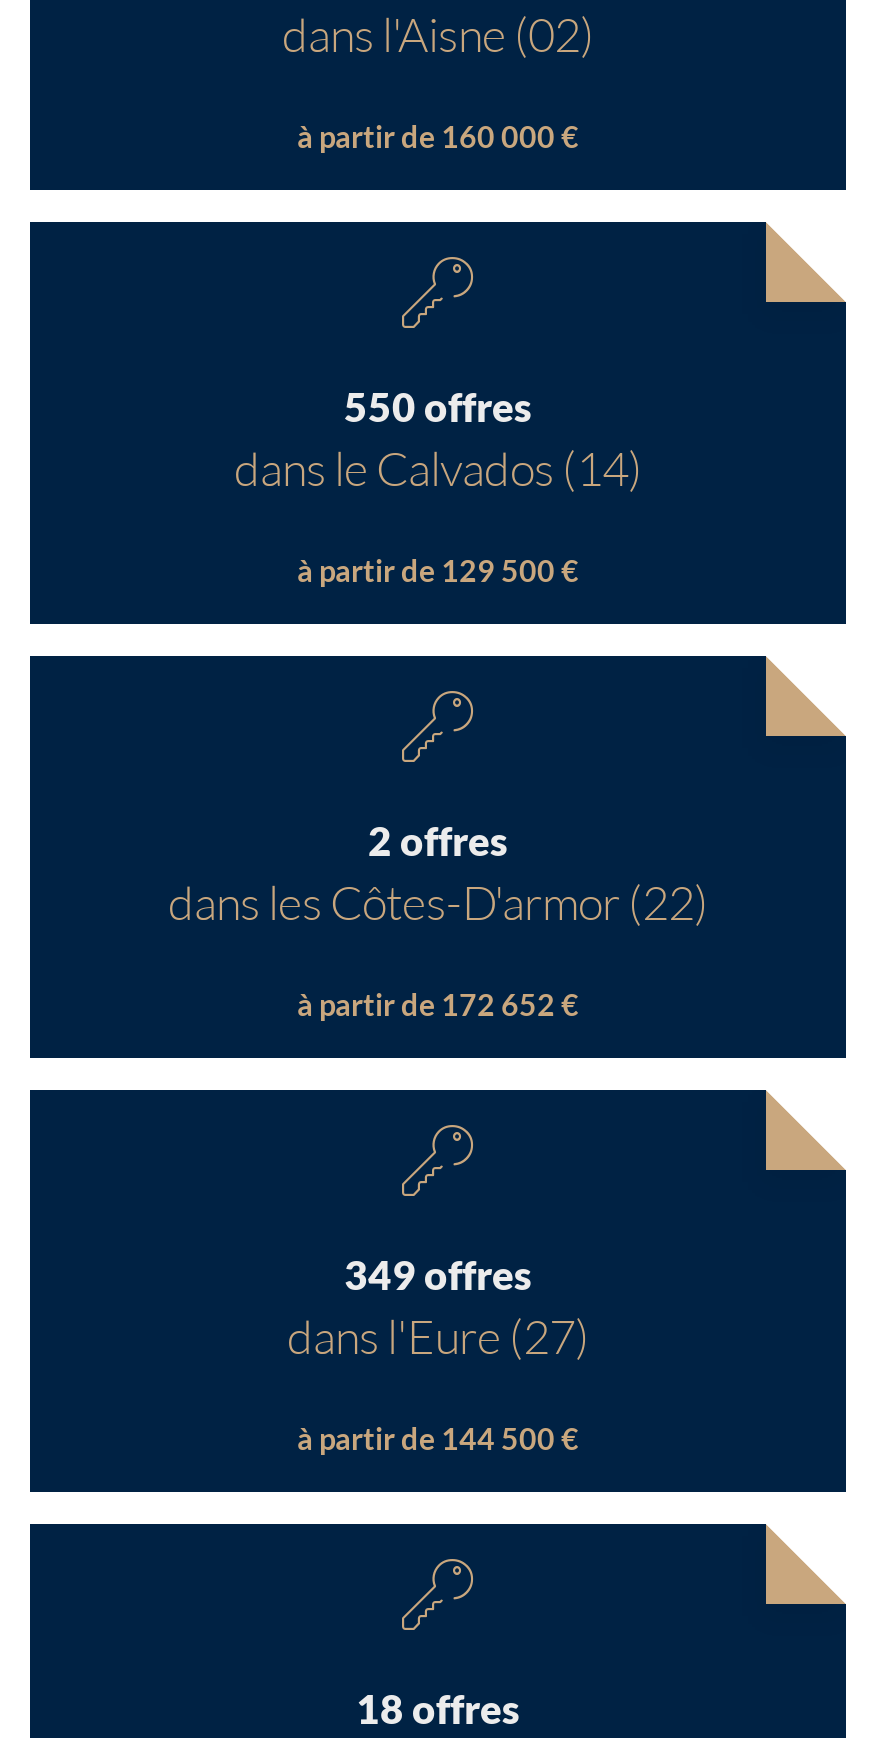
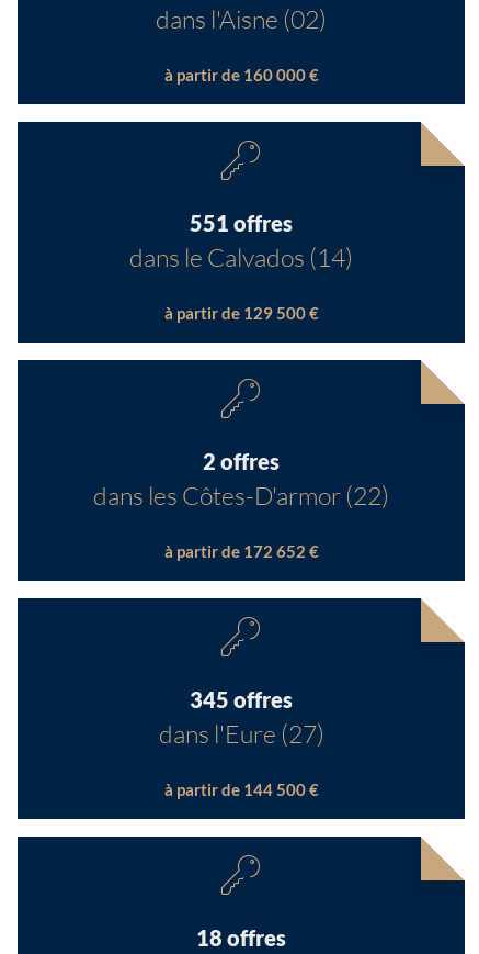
- 550 offres
+ 551 offres

- 349 offres
+ 345 offres
